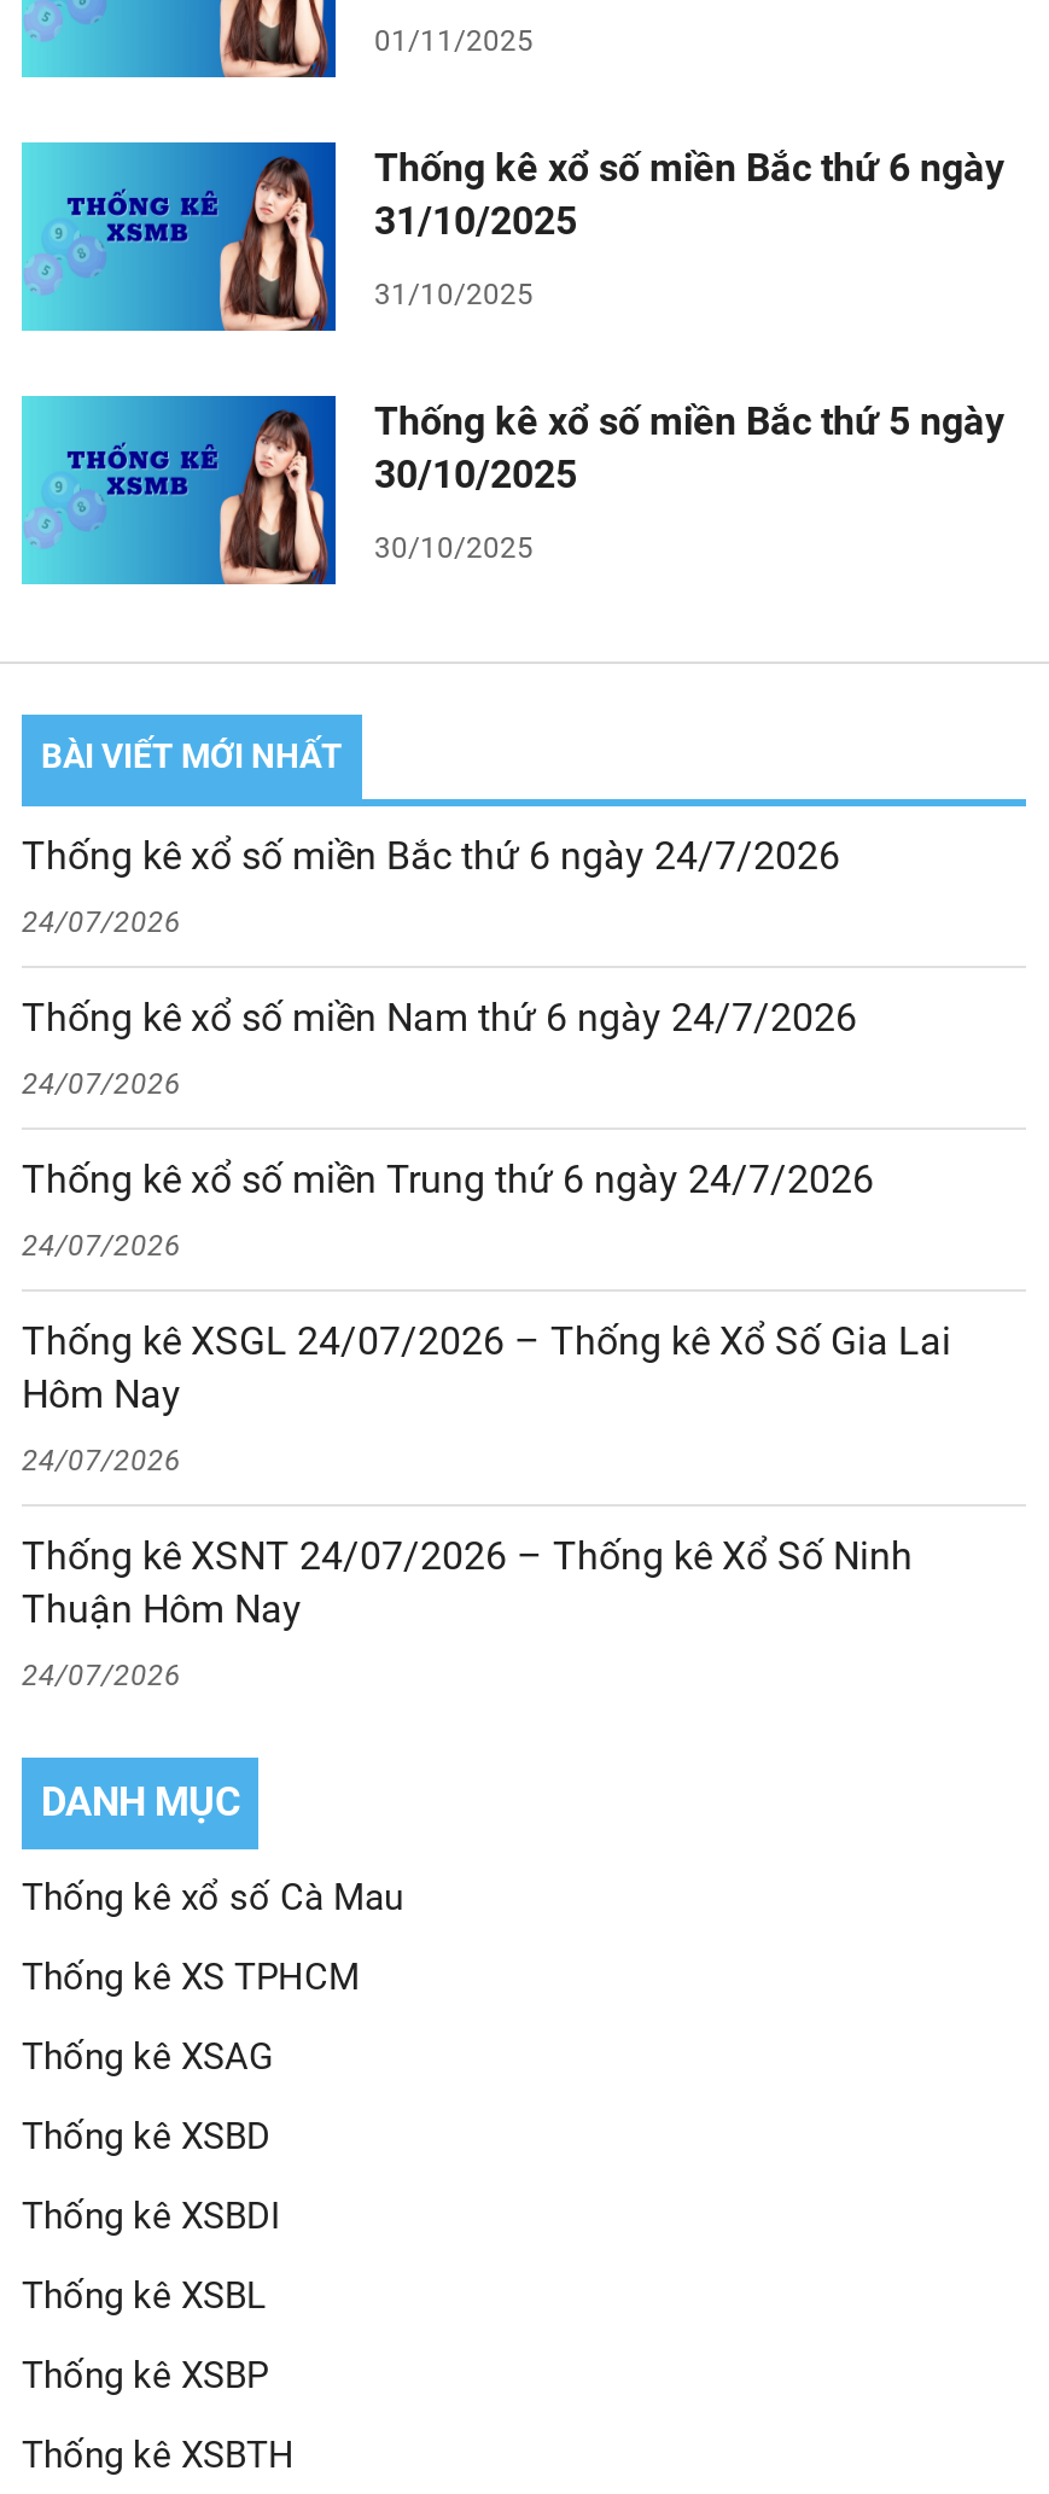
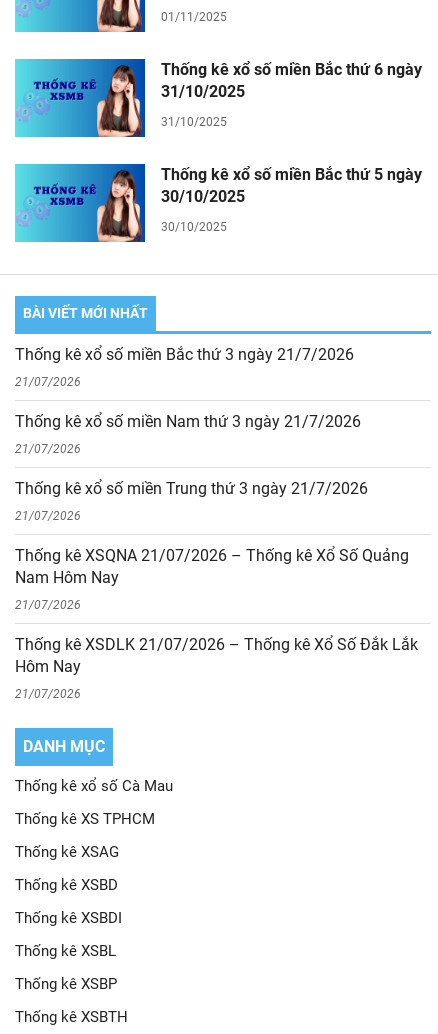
- Thống kê xổ số miền Bắc thứ 6 ngày 24/7/2026
- 24/07/2026
- Thống kê xổ số miền Nam thứ 6 ngày 24/7/2026
- 24/07/2026
- Thống kê xổ số miền Trung thứ 6 ngày 24/7/2026
- 24/07/2026
- Thống kê XSGL 24/07/2026 – Thống kê Xổ Số Gia Lai
+ Thống kê xổ số miền Bắc thứ 3 ngày 21/7/2026
+ 21/07/2026
+ Thống kê xổ số miền Nam thứ 3 ngày 21/7/2026
+ 21/07/2026
+ Thống kê xổ số miền Trung thứ 3 ngày 21/7/2026
+ 21/07/2026
+ Thống kê XSQNA 21/07/2026 – Thống kê Xổ Số Quảng
+ Nam Hôm Nay
+ 21/07/2026
+ Thống kê XSDLK 21/07/2026 – Thống kê Xổ Số Đắk Lắk

moved down: Hôm Nay

- 24/07/2026
- Thống kê XSNT 24/07/2026 – Thống kê Xổ Số Ninh
- Thuận Hôm Nay
- 24/07/2026
+ 21/07/2026
